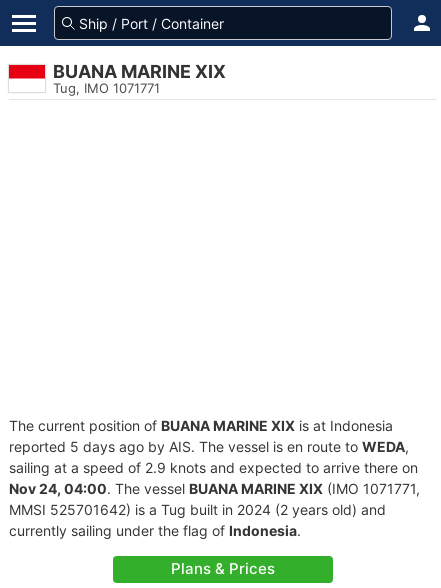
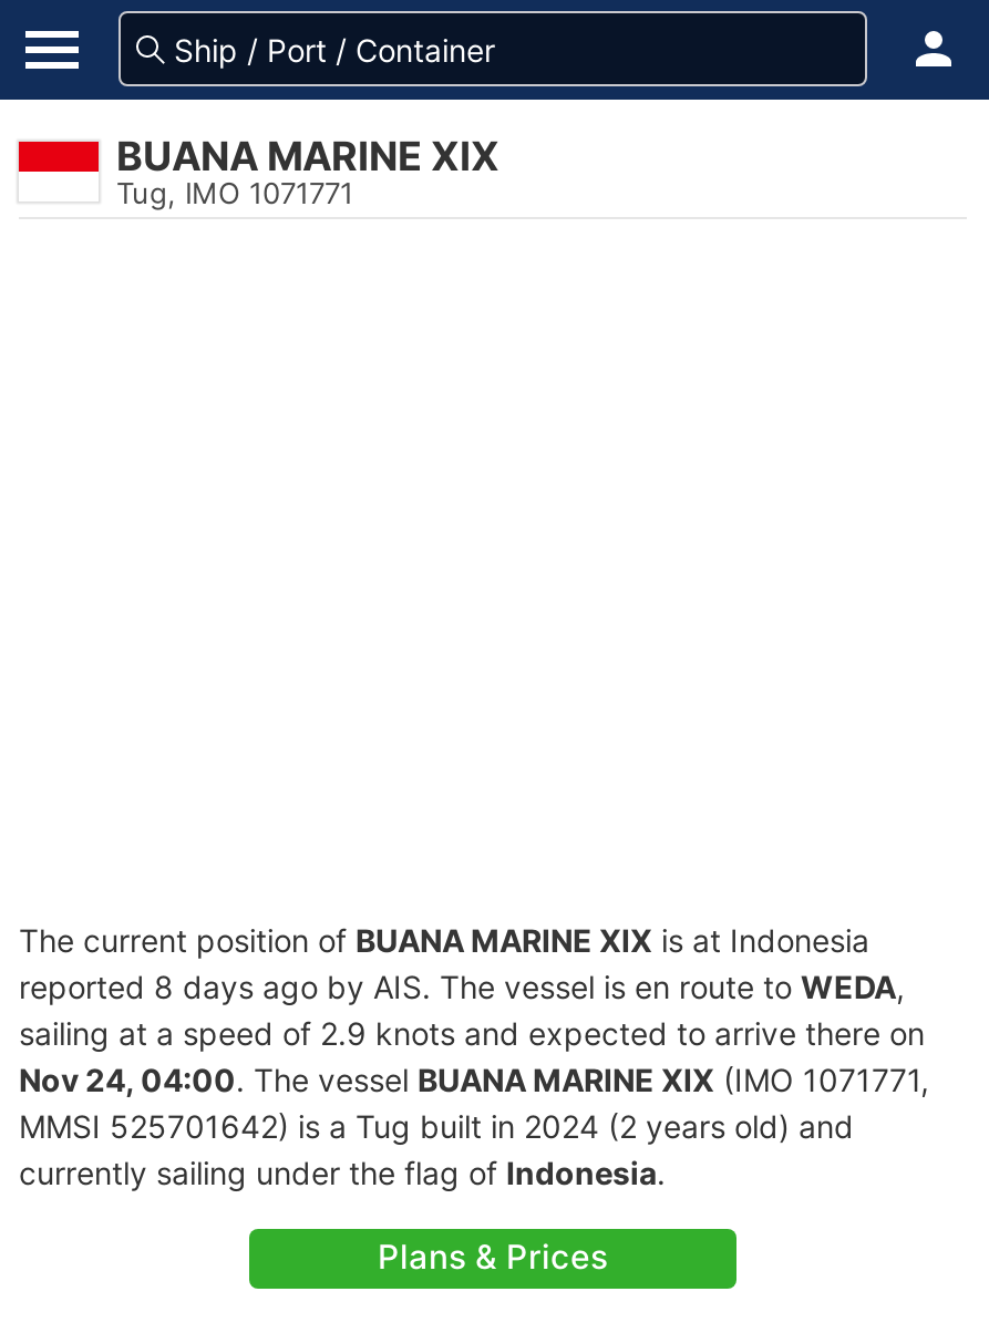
- reported 5 days ago by AIS. The vessel is en route to WEDA,
+ reported 8 days ago by AIS. The vessel is en route to WEDA,
